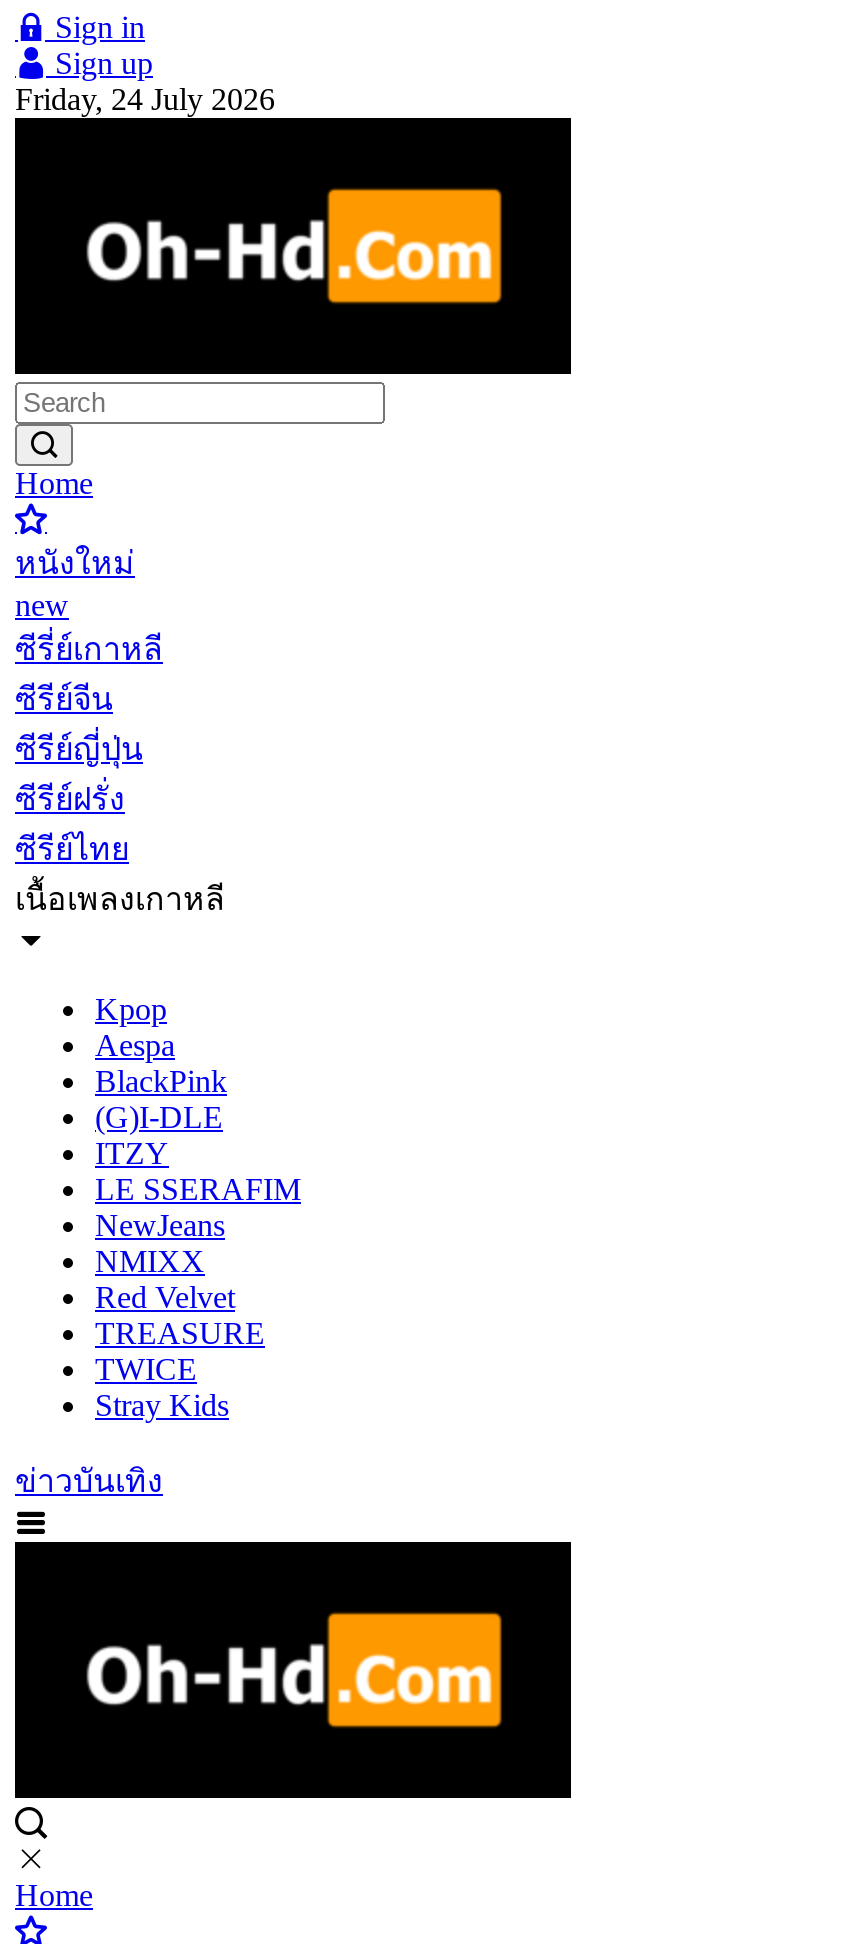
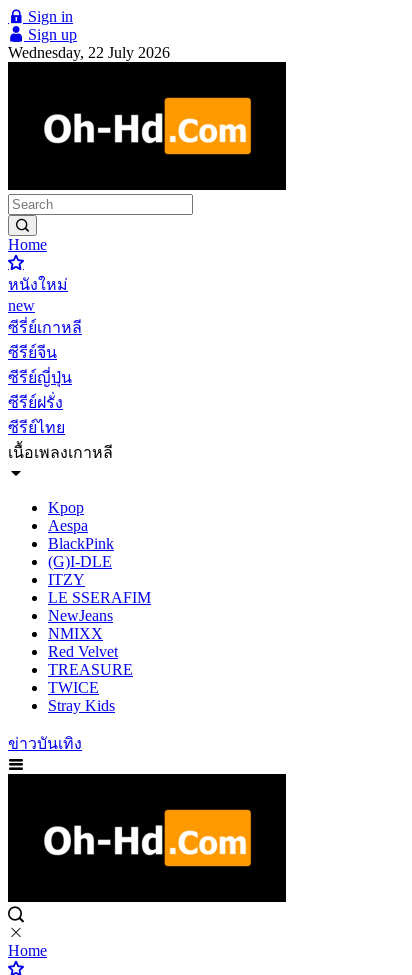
- Friday, 24 July 2026
+ Wednesday, 22 July 2026
